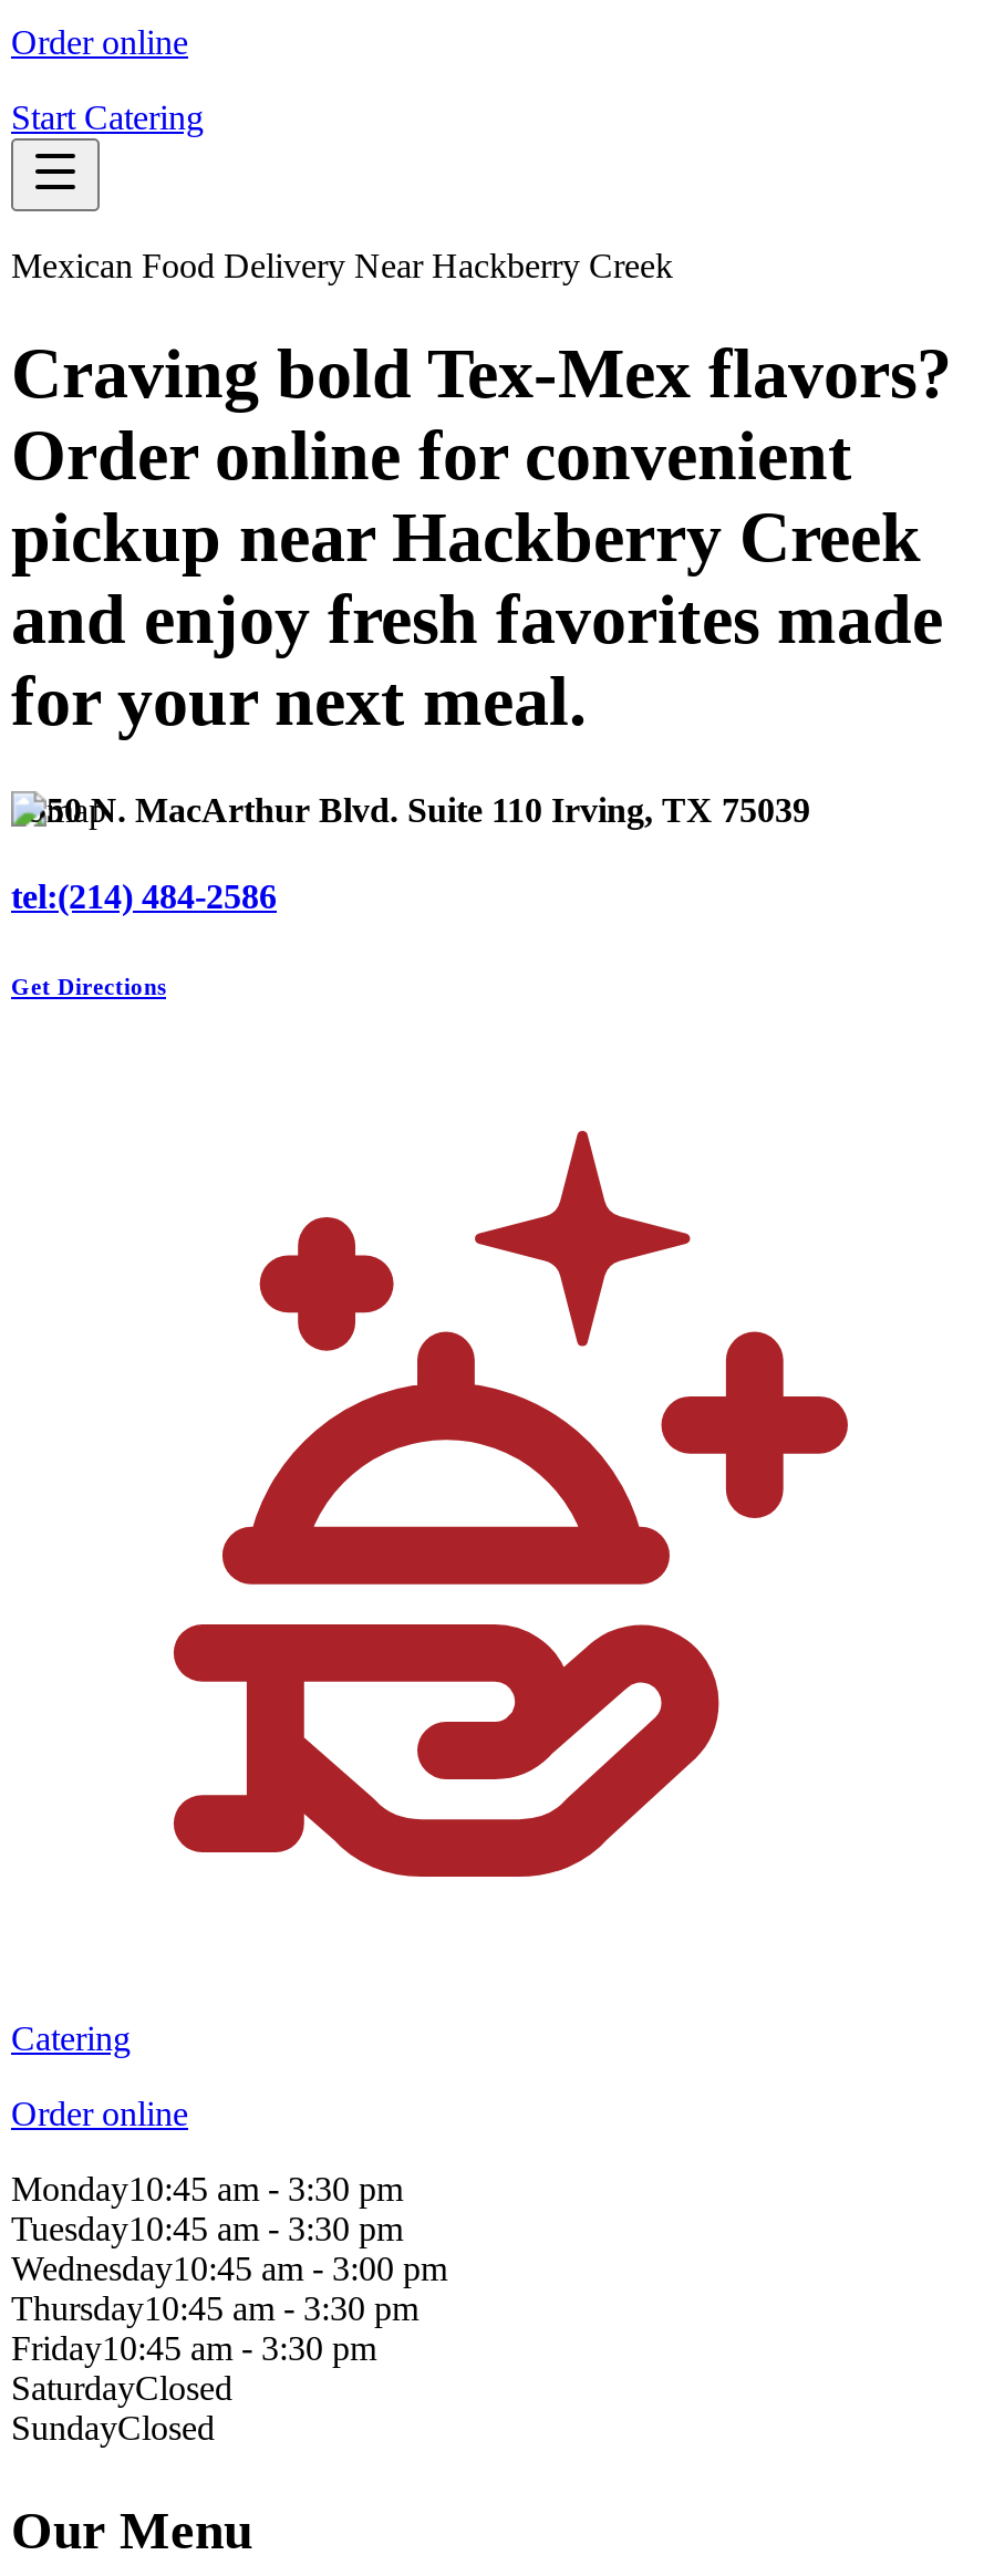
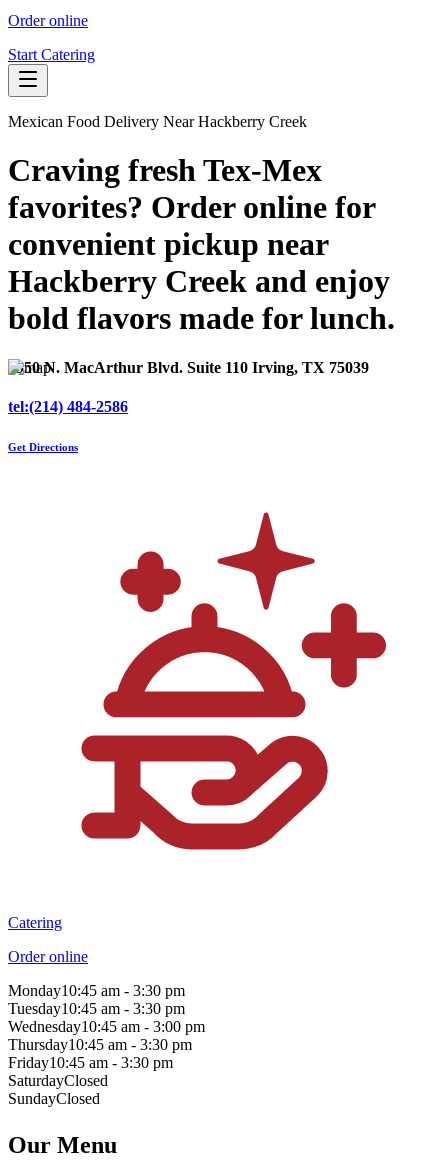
- Craving bold Tex-Mex flavors?
- Order online for convenient
- pickup near Hackberry Creek
- and enjoy fresh favorites made
- for your next meal.
+ Craving fresh Tex-Mex
+ favorites? Order online for
+ convenient pickup near
+ Hackberry Creek and enjoy
+ bold flavors made for lunch.
